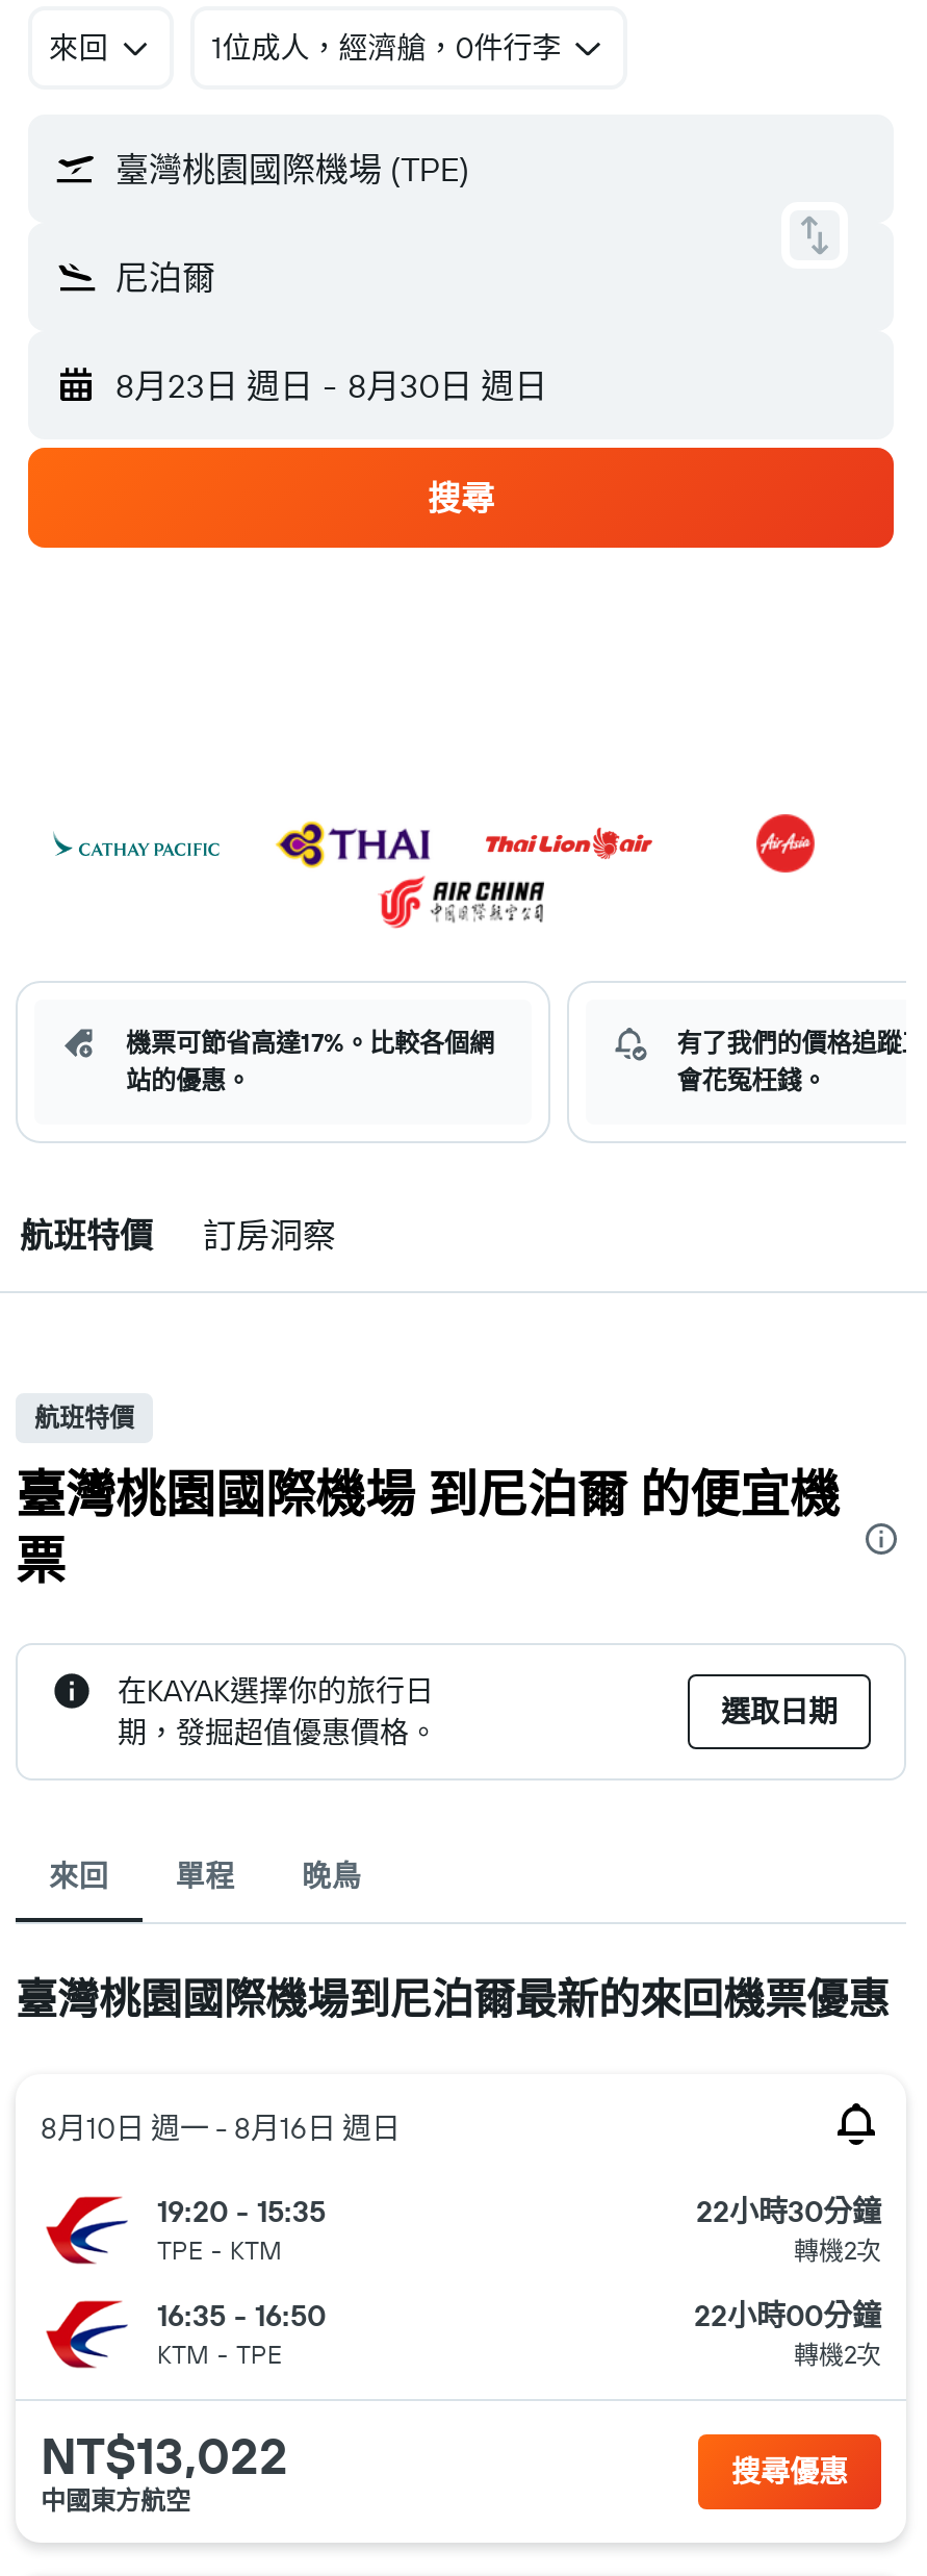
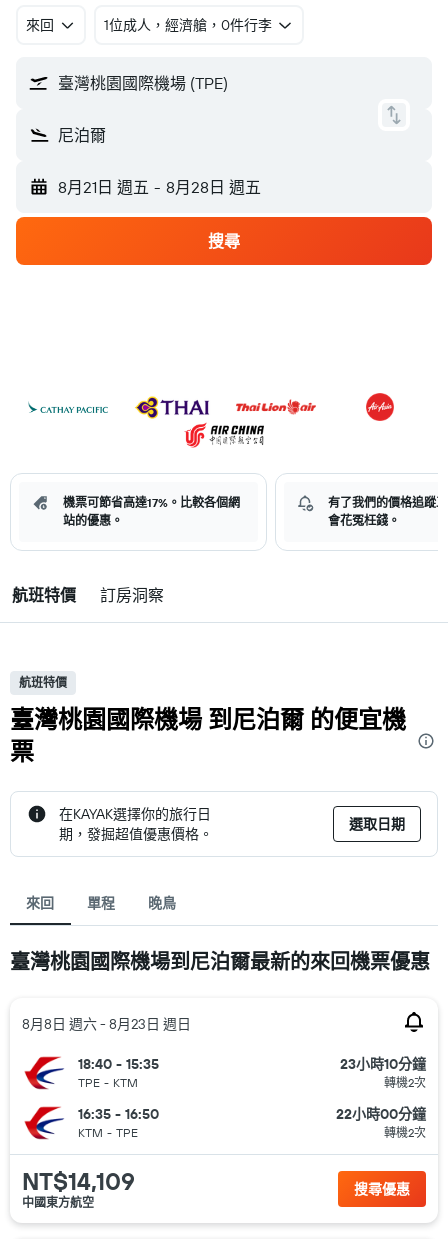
- 8月23日 週日 - 8月30日 週日
+ 8月21日 週五 - 8月28日 週五

- 8月10日 週一 - 8月16日 週日
+ 8月8日 週六 - 8月23日 週日

- 19:20 - 15:35
+ 18:40 - 15:35

- 22小時30分鐘
+ 23小時10分鐘

- NT$13,022
+ NT$14,109
